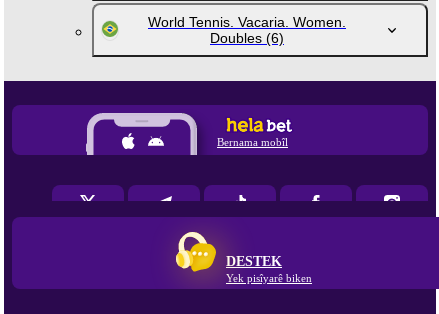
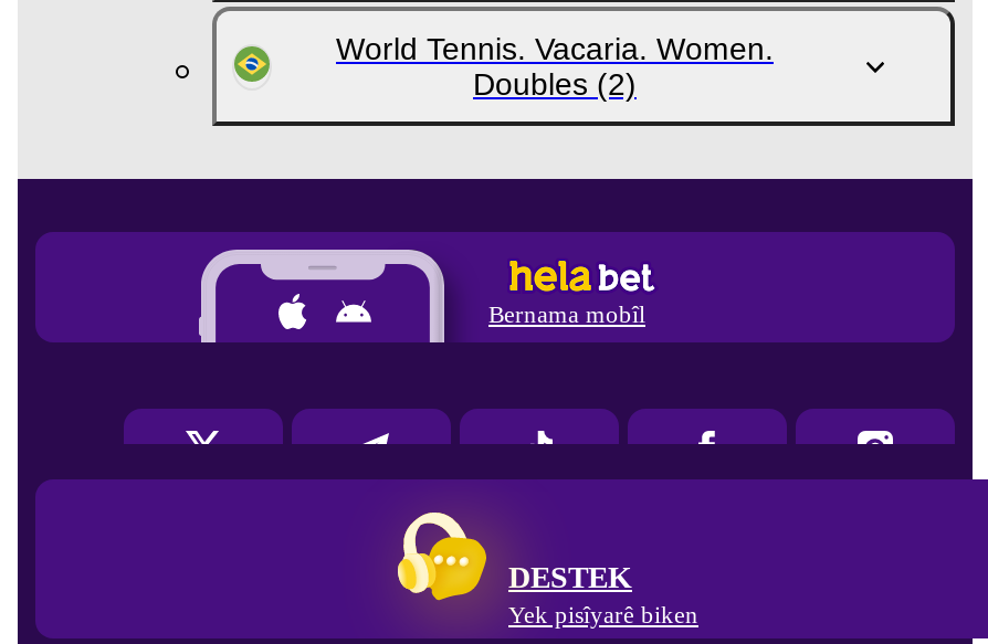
- Doubles (6)
+ Doubles (2)
